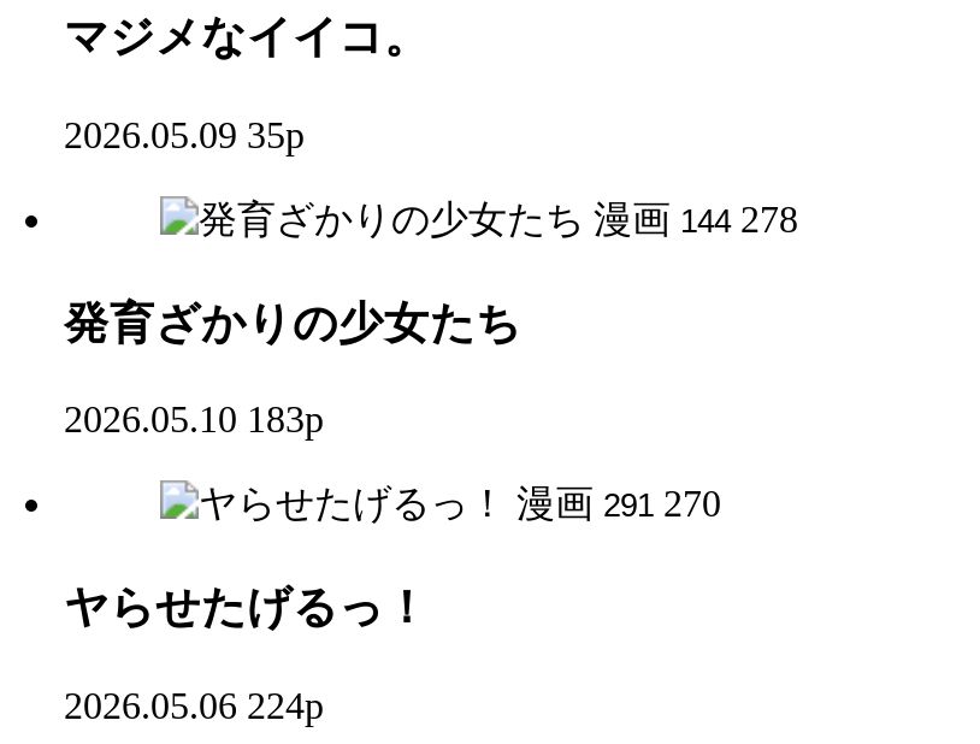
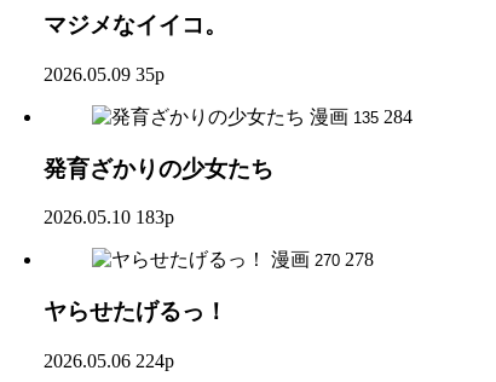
- 漫画 144 278
+ 漫画 135 284

- 漫画 291 270
+ 漫画 270 278
